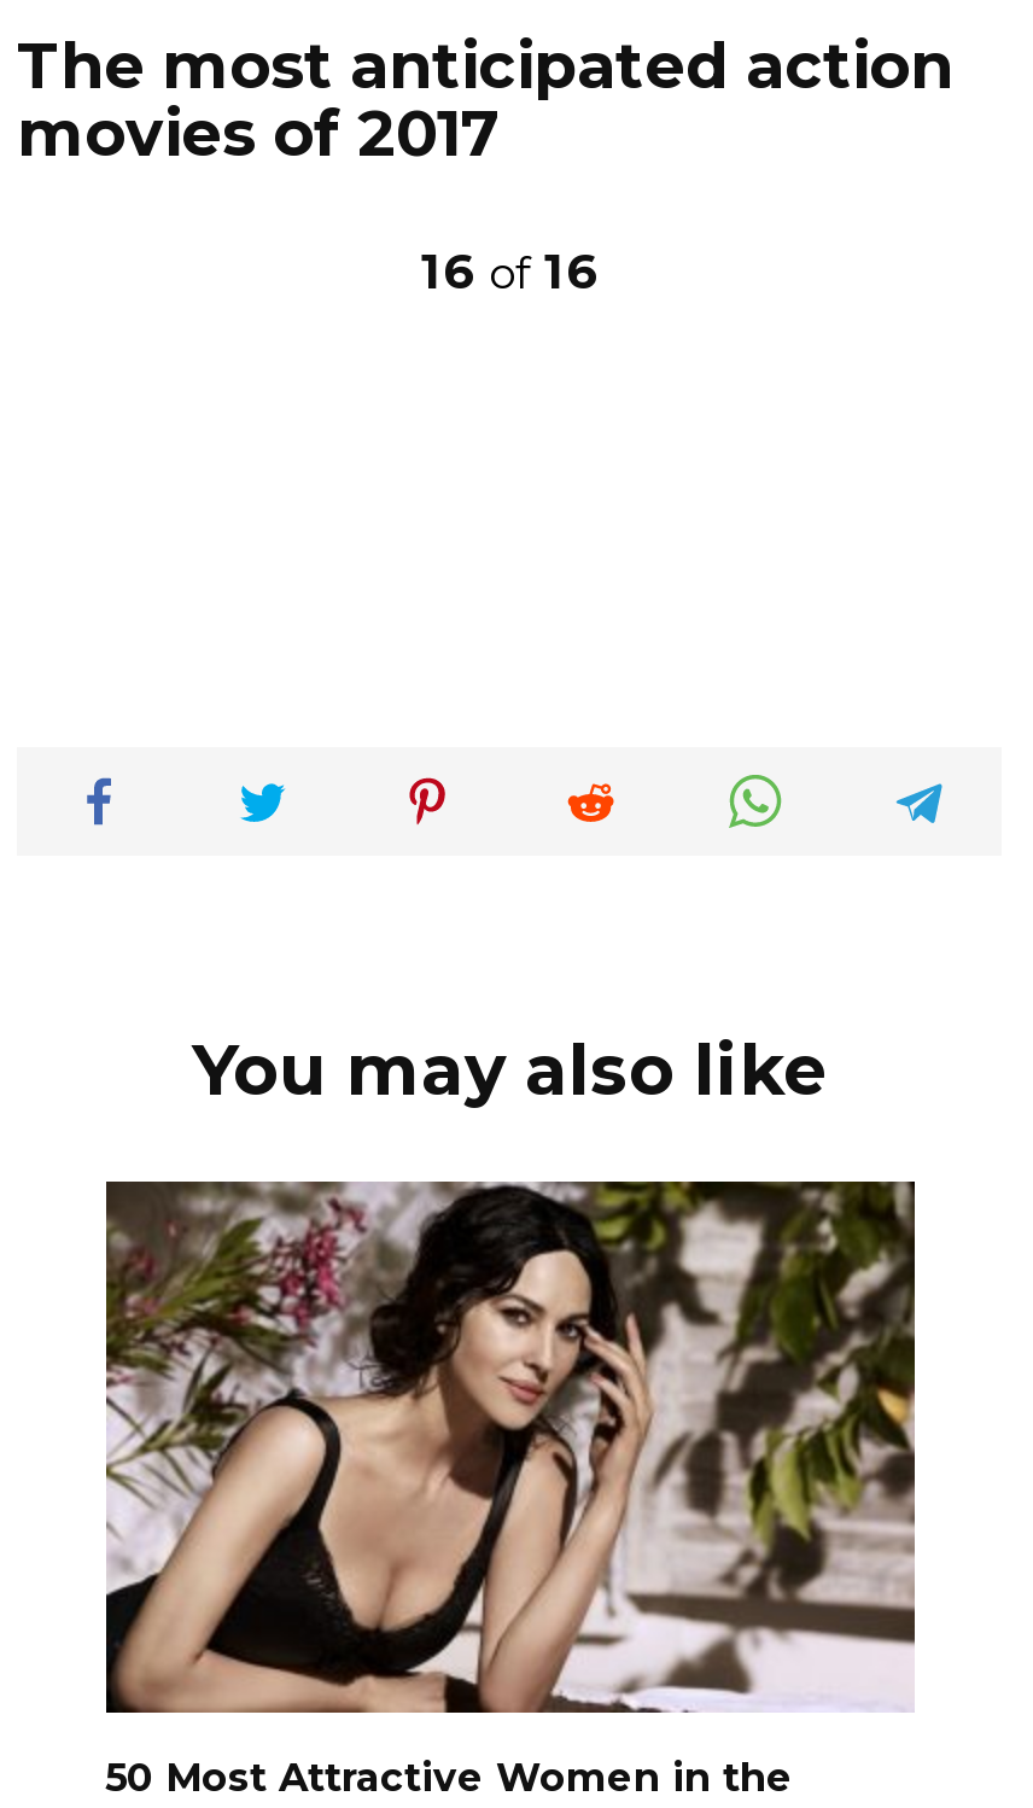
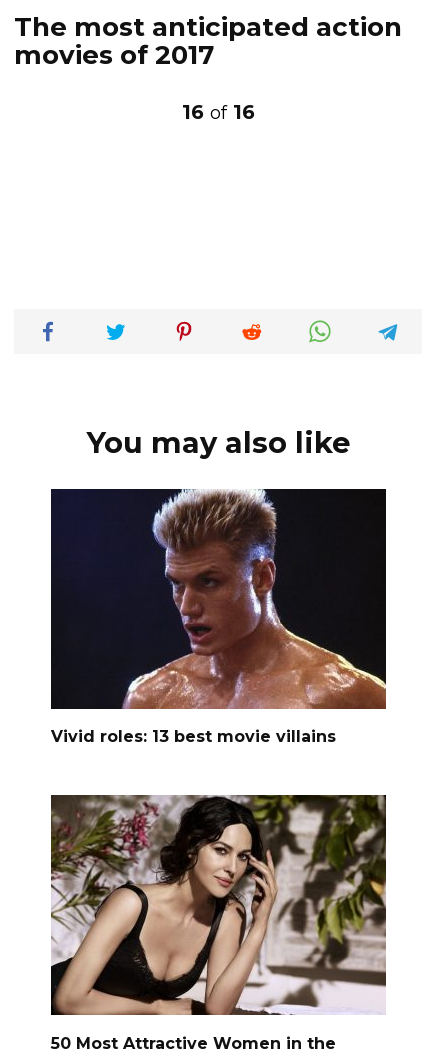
+ [image]
+ Vivid roles: 13 best movie villains
